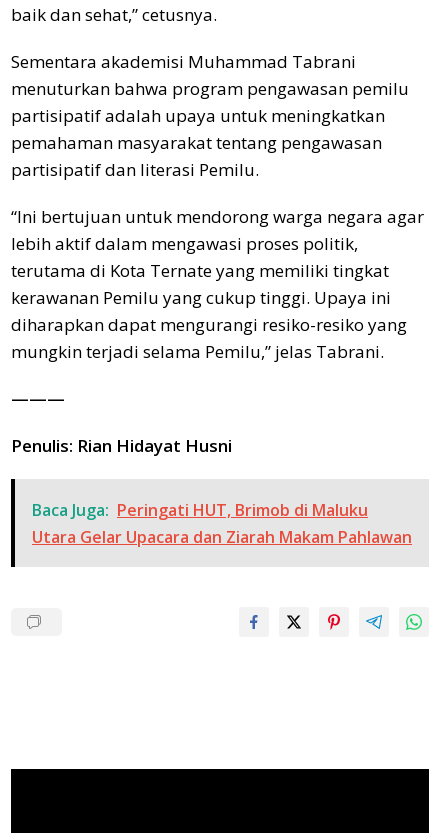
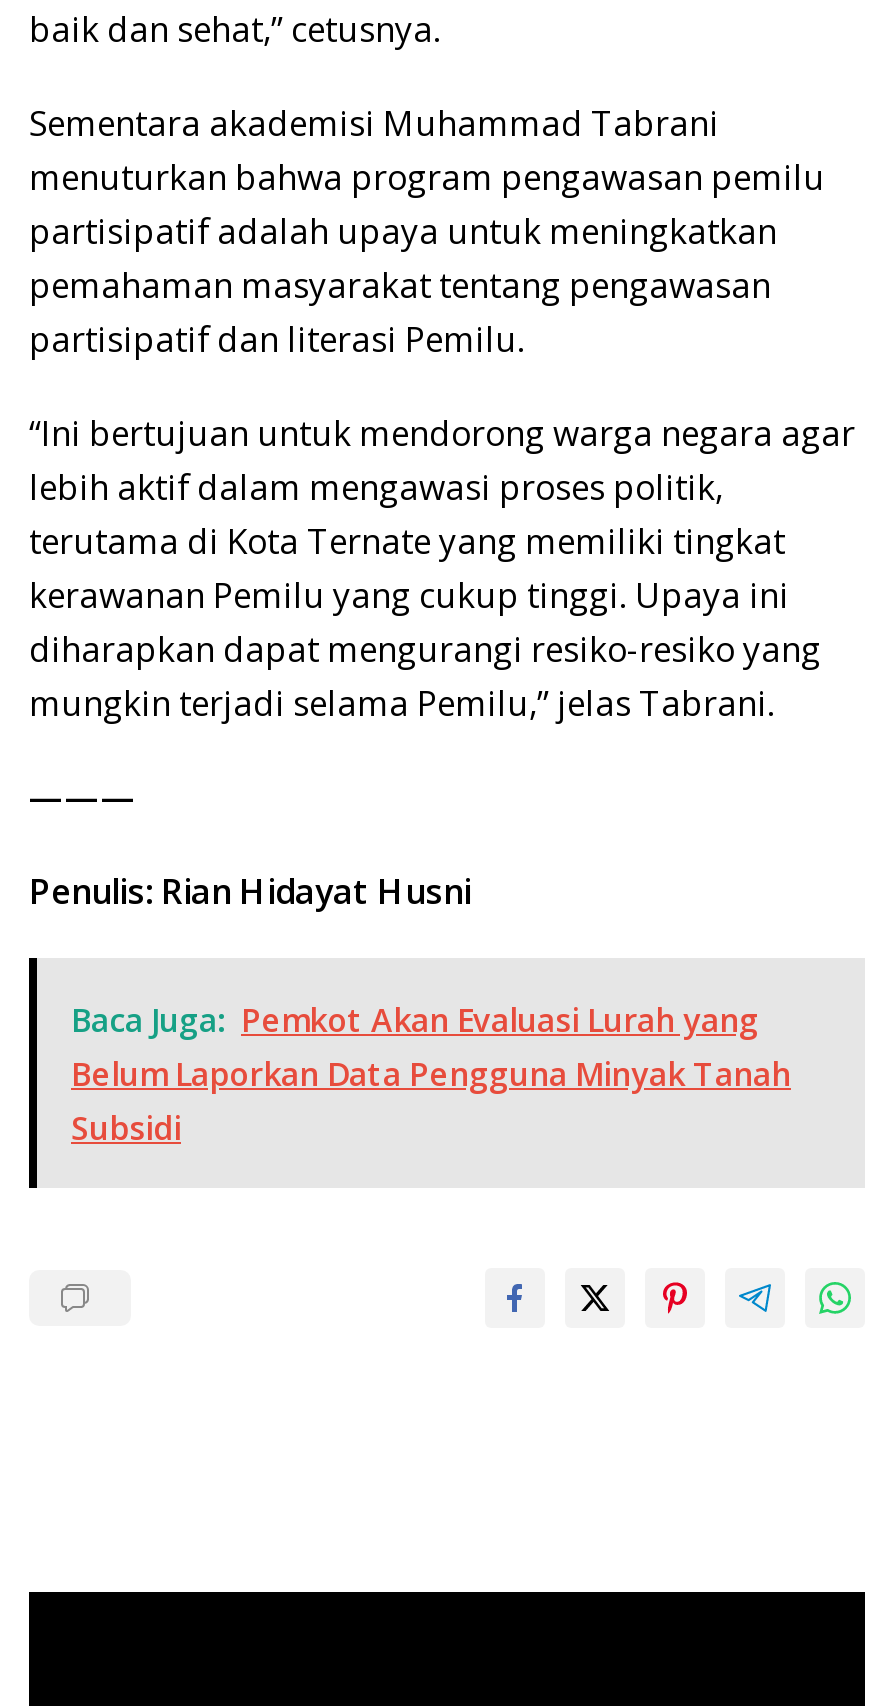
- Baca Juga: Peringati HUT, Brimob di Maluku
- Utara Gelar Upacara dan Ziarah Makam Pahlawan
+ Baca Juga: Pemkot Akan Evaluasi Lurah yang
+ Belum Laporkan Data Pengguna Minyak Tanah
+ Subsidi
